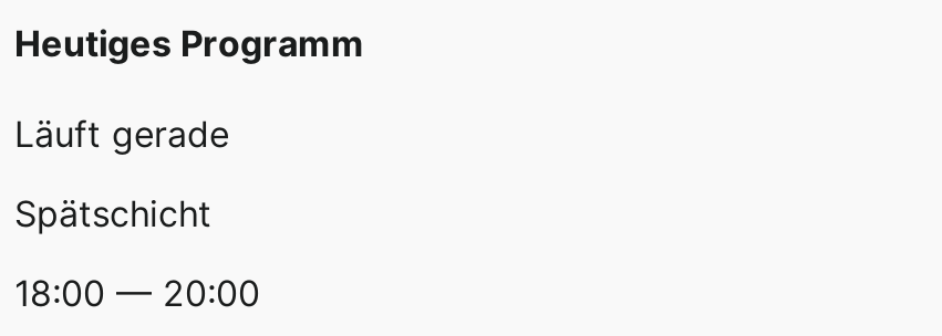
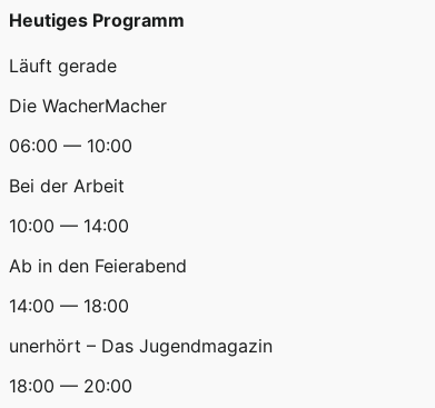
- Spätschicht
+ Die WacherMacher
+ 06:00 — 10:00
+ Bei der Arbeit
+ 10:00 — 14:00
+ Ab in den Feierabend
+ 14:00 — 18:00
+ unerhört – Das Jugendmagazin
